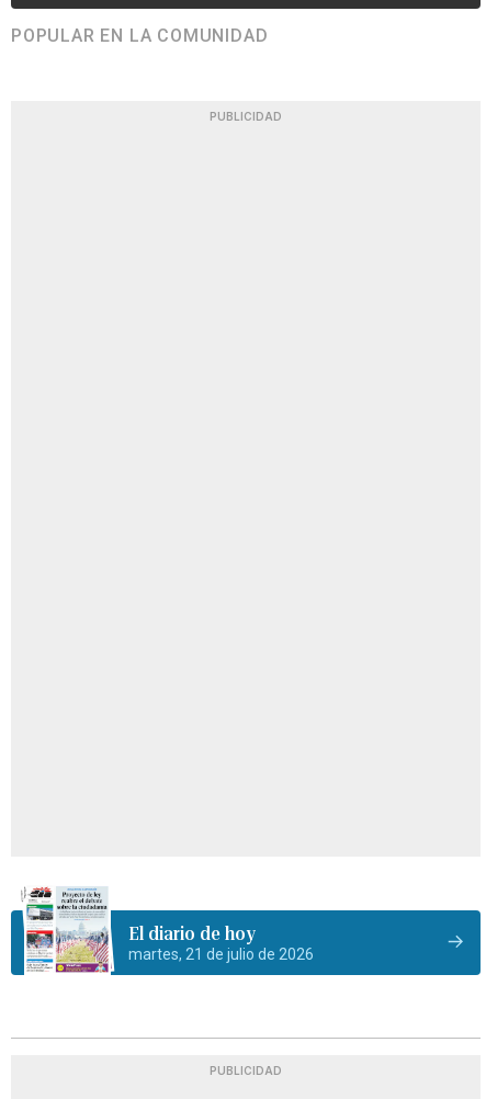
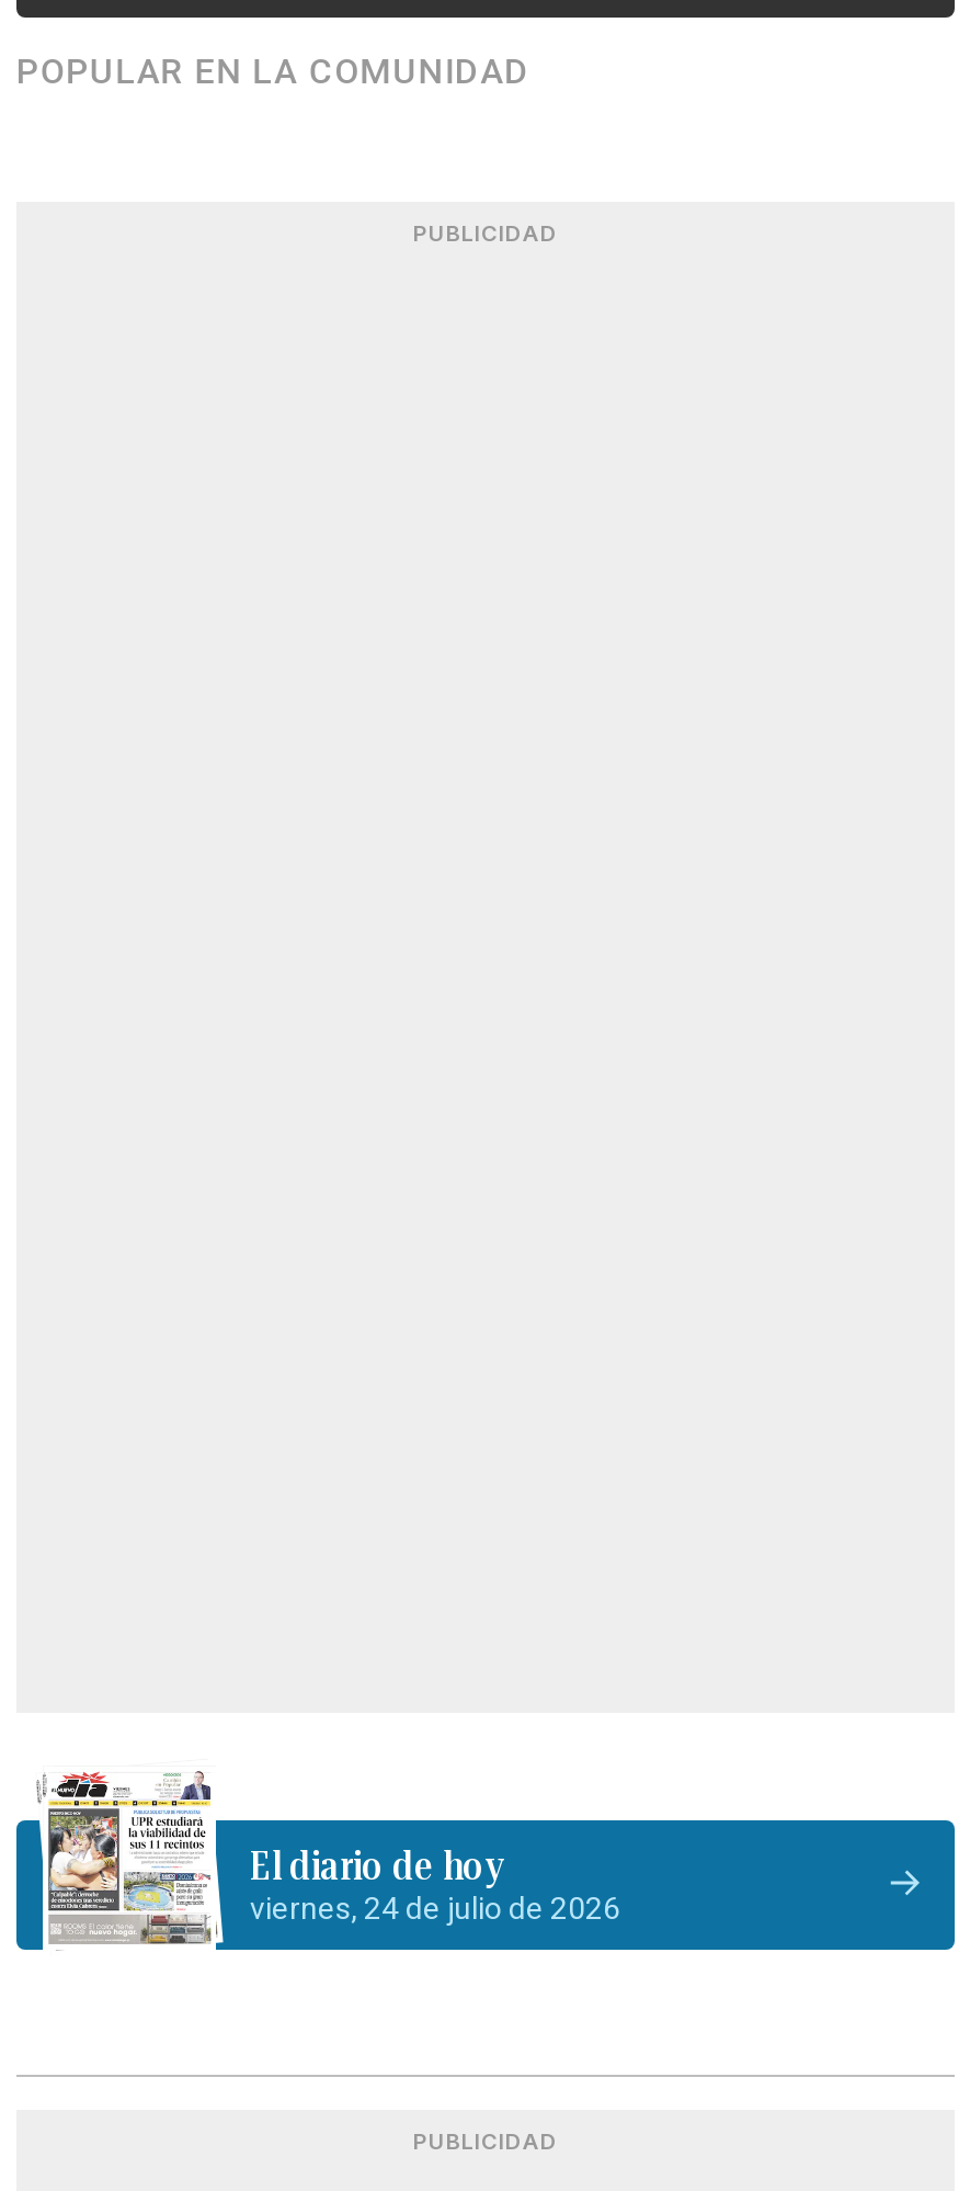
- [image]
- martes, 21 de julio de 2026
+ [image]
+ viernes, 24 de julio de 2026
